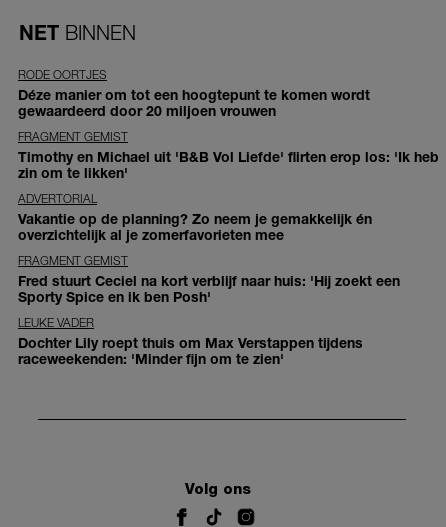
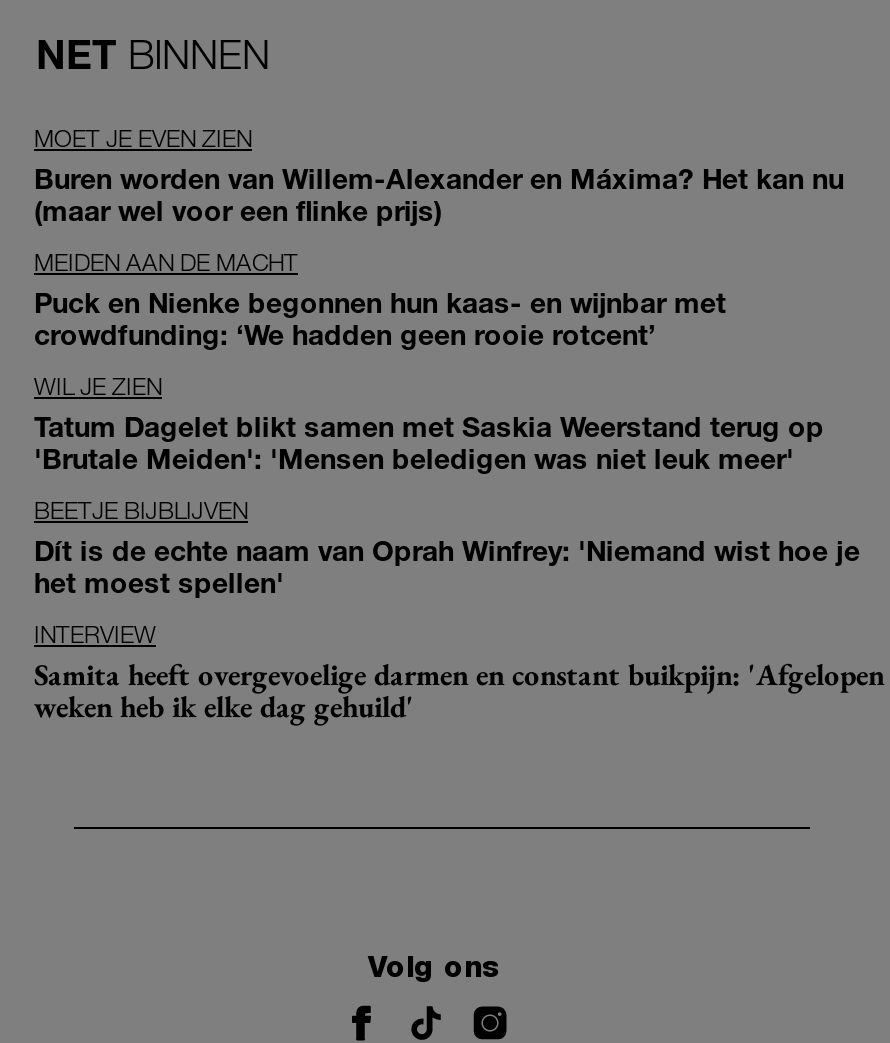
- RODE OORTJES
- Déze manier om tot een hoogtepunt te komen wordt
- gewaardeerd door 20 miljoen vrouwen
+ MOET JE EVEN ZIEN
+ Buren worden van Willem-Alexander en Máxima? Het kan nu
+ (maar wel voor een flinke prijs)

- FRAGMENT GEMIST
- Timothy en Michael uit 'B&B Vol Liefde' flirten erop los: 'Ik heb
- zin om te likken'
+ MEIDEN AAN DE MACHT
+ Puck en Nienke begonnen hun kaas- en wijnbar met
+ crowdfunding: ‘We hadden geen rooie rotcent’

- ADVERTORIAL
- Vakantie op de planning? Zo neem je gemakkelijk én
- overzichtelijk al je zomerfavorieten mee
+ WIL JE ZIEN
+ Tatum Dagelet blikt samen met Saskia Weerstand terug op
+ 'Brutale Meiden': 'Mensen beledigen was niet leuk meer'

- FRAGMENT GEMIST
- Fred stuurt Ceciel na kort verblijf naar huis: 'Hij zoekt een
- Sporty Spice en ik ben Posh'
+ BEETJE BIJBLIJVEN
+ Dít is de echte naam van Oprah Winfrey: 'Niemand wist hoe je
+ het moest spellen'

- LEUKE VADER
- Dochter Lily roept thuis om Max Verstappen tijdens
- raceweekenden: 'Minder fijn om te zien'
+ INTERVIEW
+ Samita heeft overgevoelige darmen en constant buikpijn: 'Afgelopen
+ weken heb ik elke dag gehuild'
